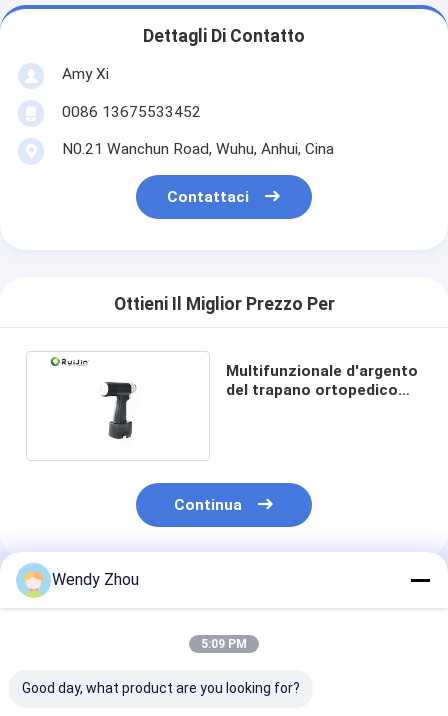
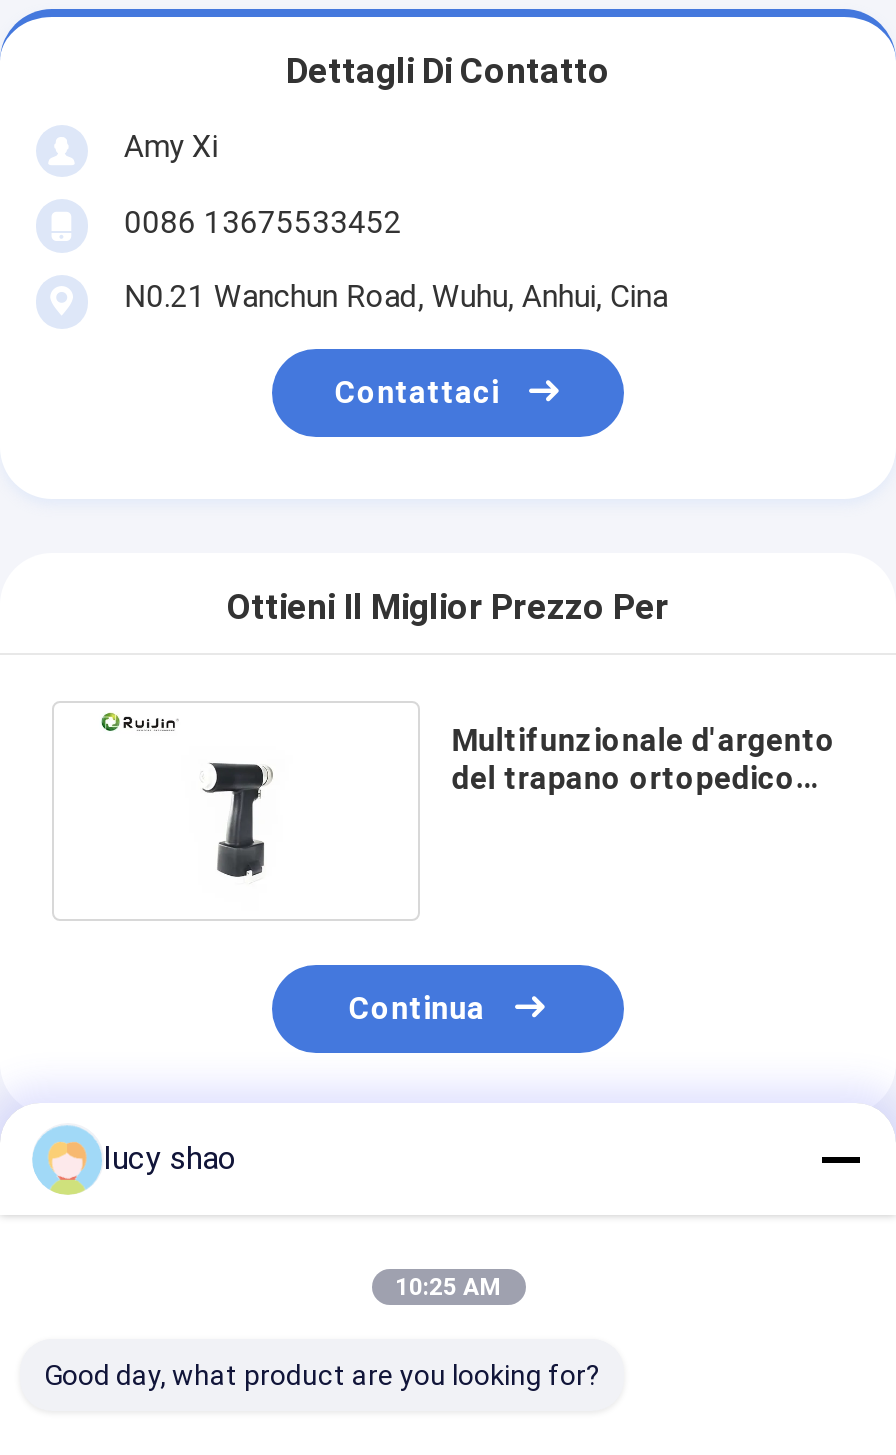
- Wendy Zhou
+ lucy shao

- 5:09 PM
+ 10:25 AM
